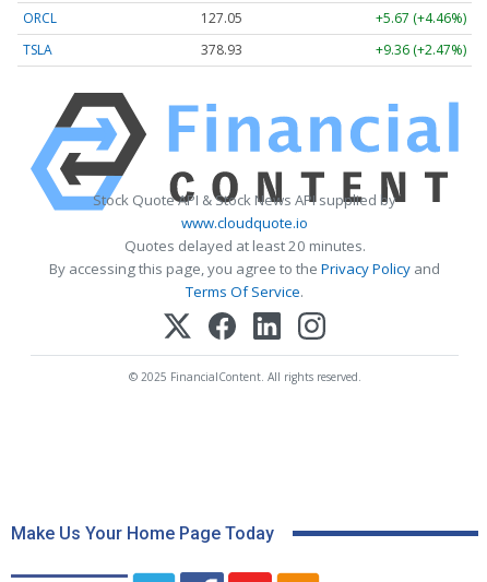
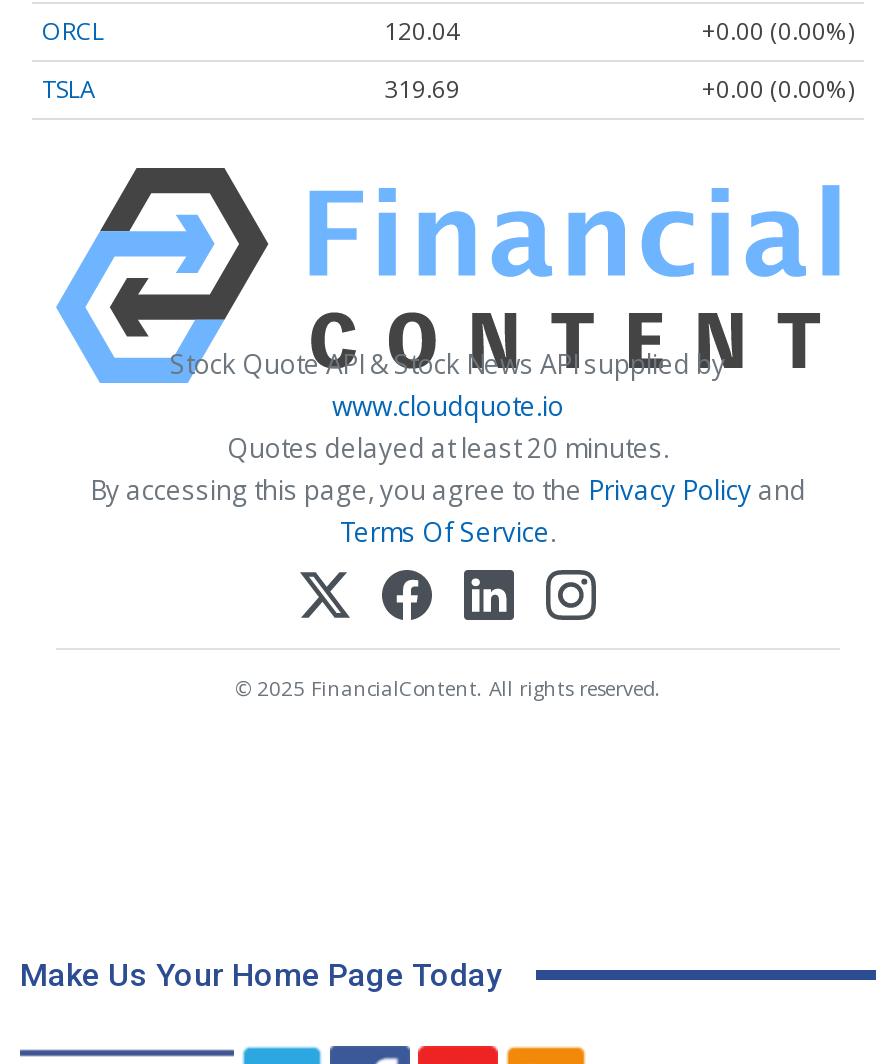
- 127.05
+ 120.04

- +5.67 (+4.46%)
+ +0.00 (0.00%)

- 378.93
+ 319.69

- +9.36 (+2.47%)
+ +0.00 (0.00%)
